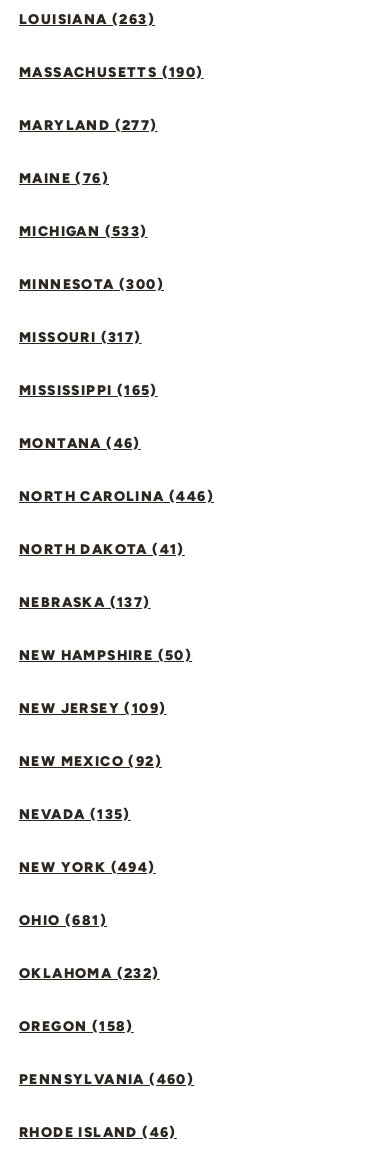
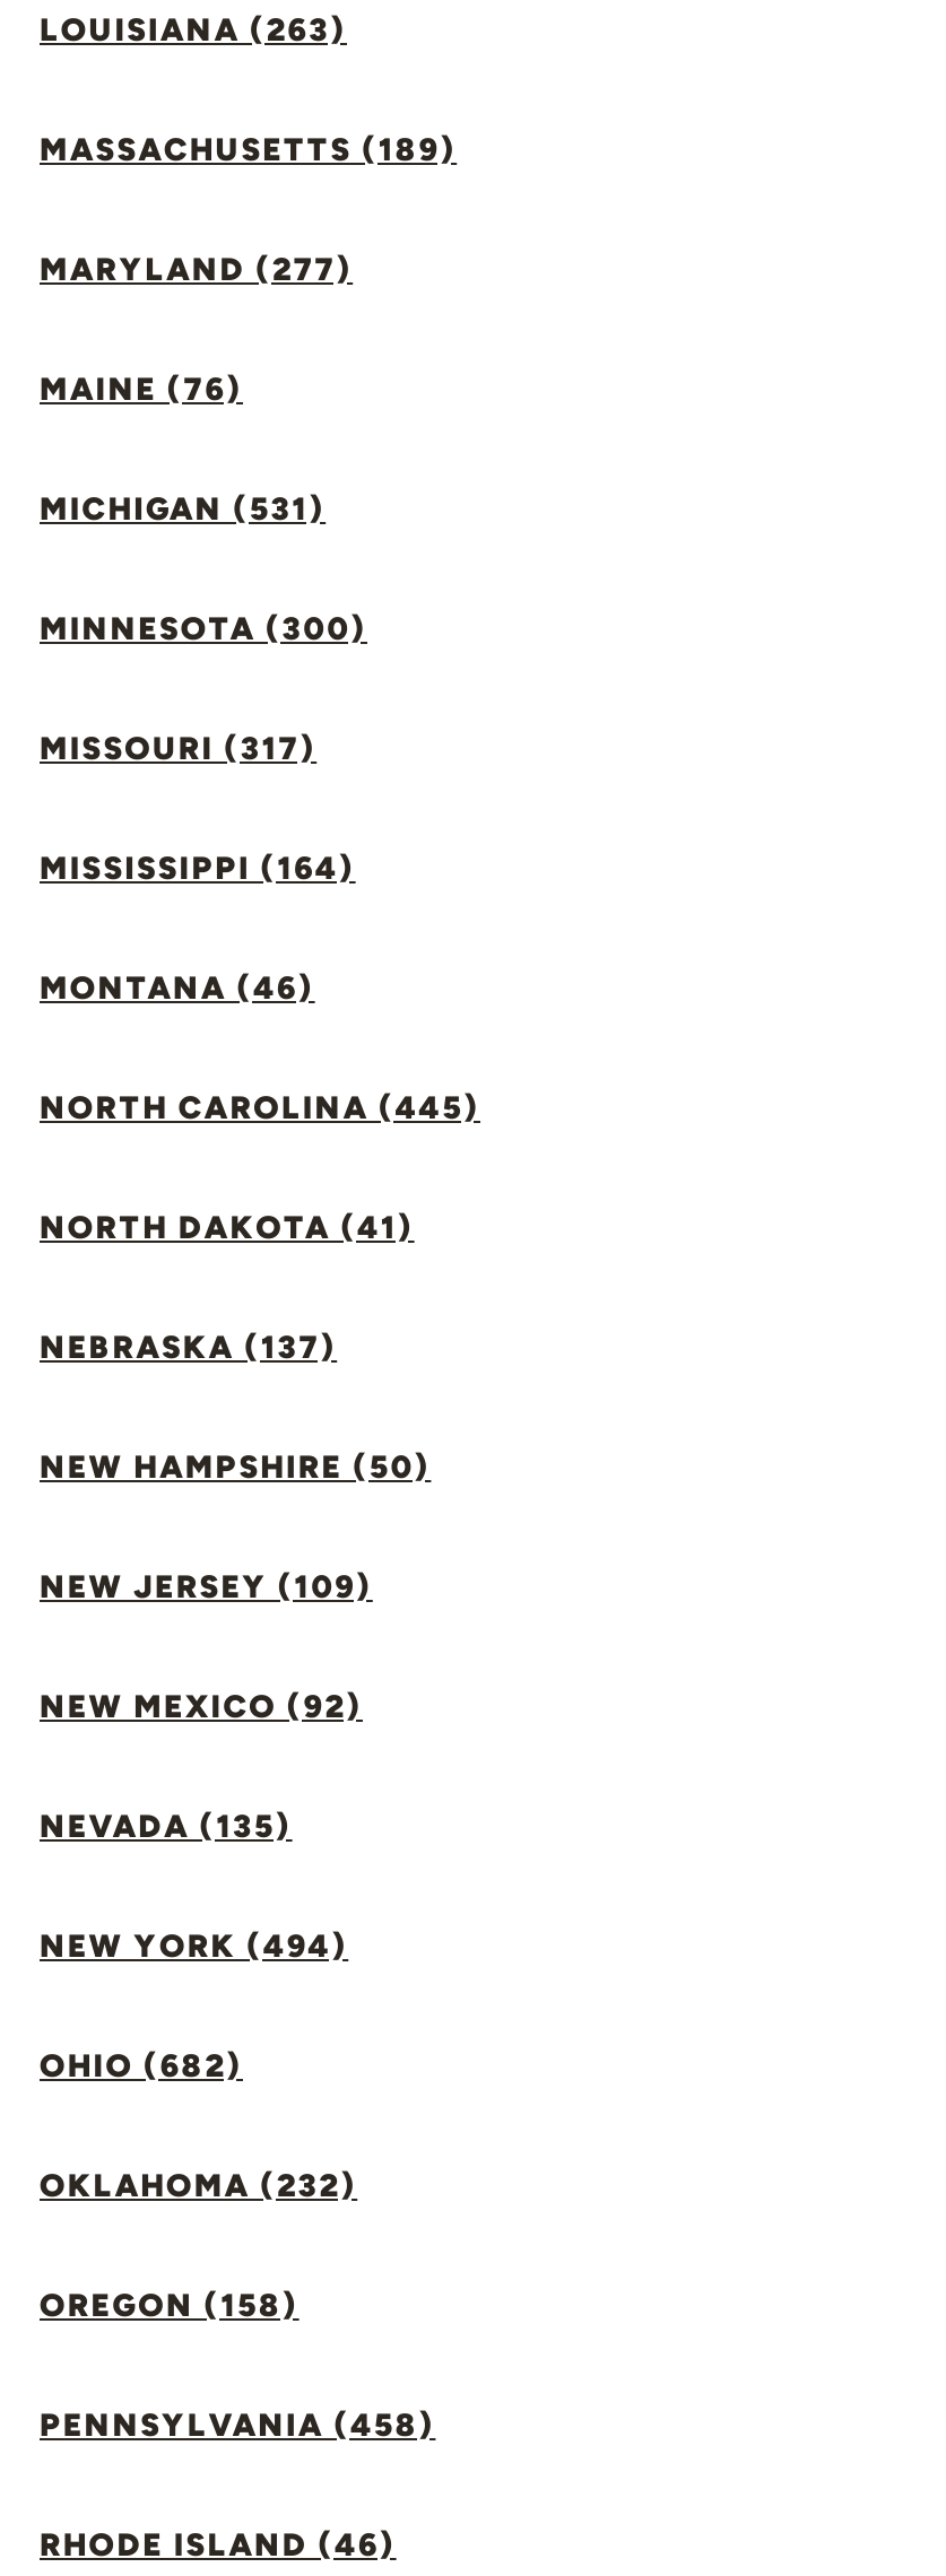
- MASSACHUSETTS (190)
+ MASSACHUSETTS (189)

- MICHIGAN (533)
+ MICHIGAN (531)

- MISSISSIPPI (165)
+ MISSISSIPPI (164)

- NORTH CAROLINA (446)
+ NORTH CAROLINA (445)

- OHIO (681)
+ OHIO (682)

- PENNSYLVANIA (460)
+ PENNSYLVANIA (458)
